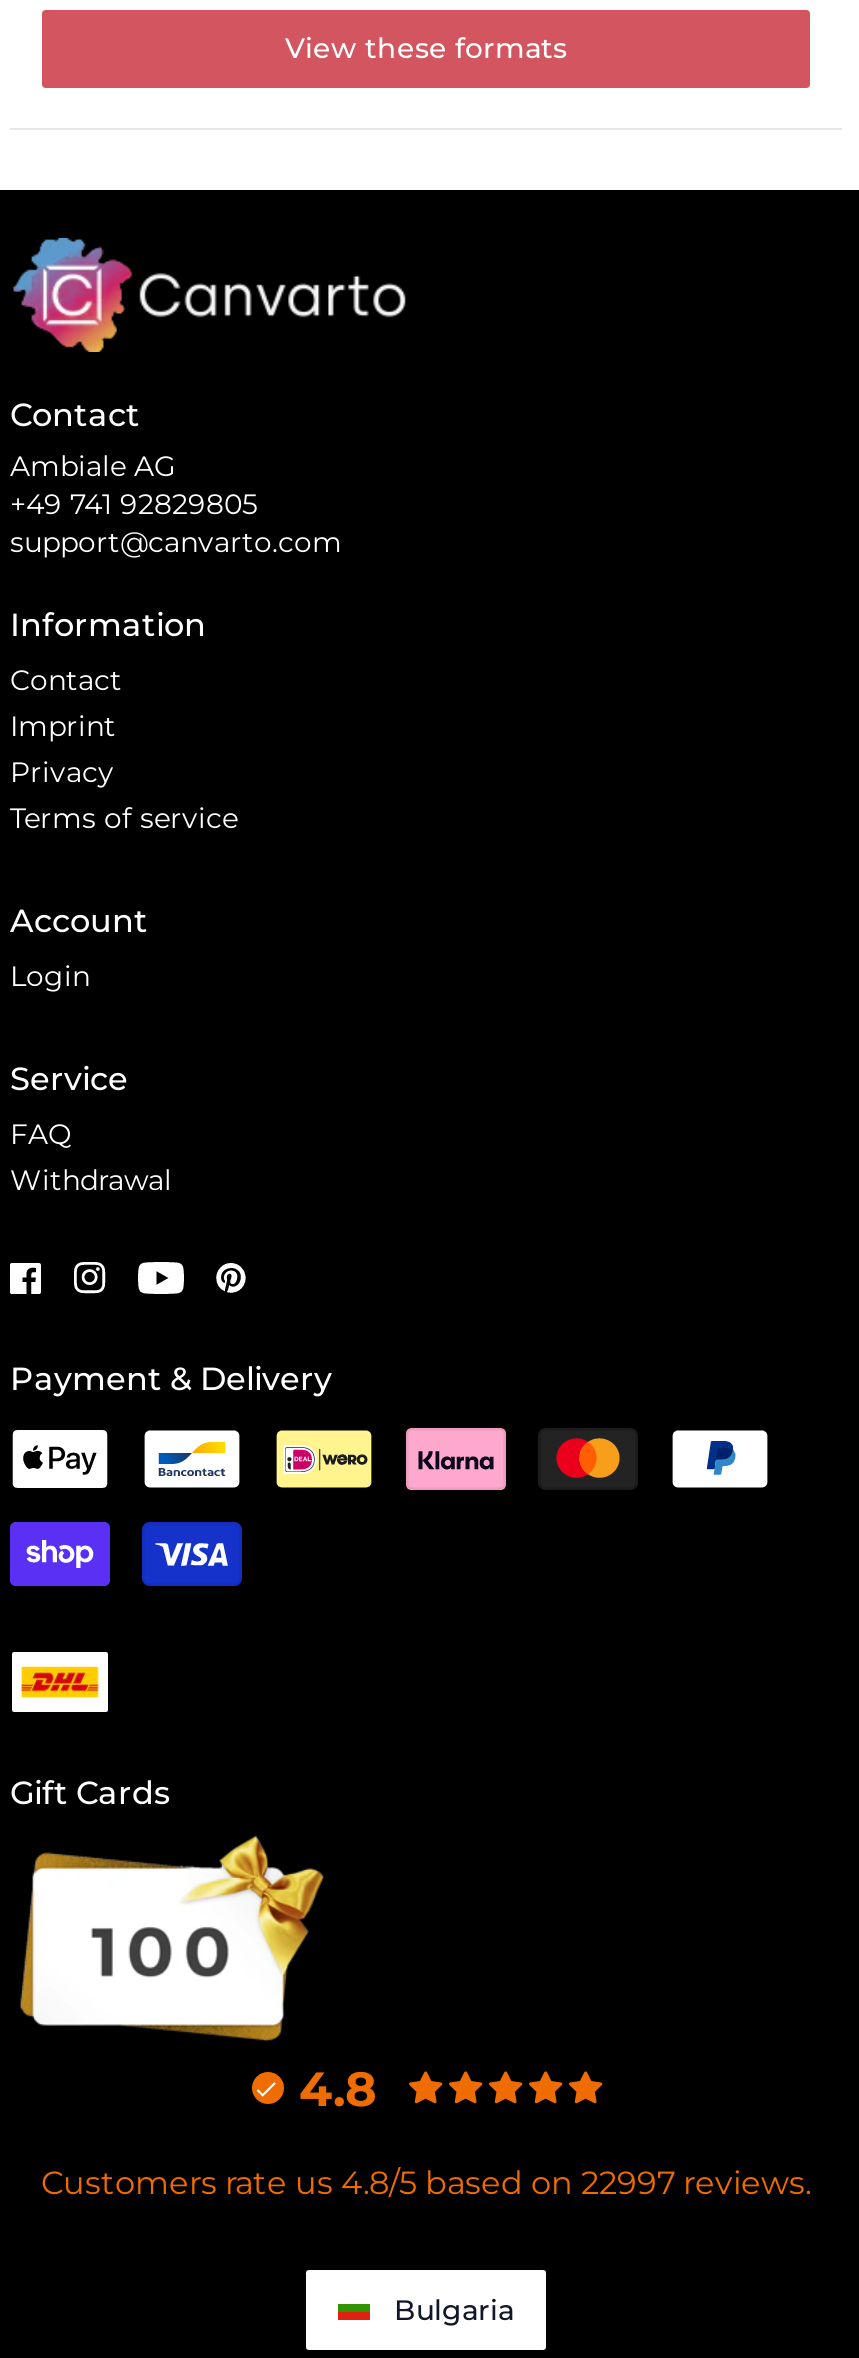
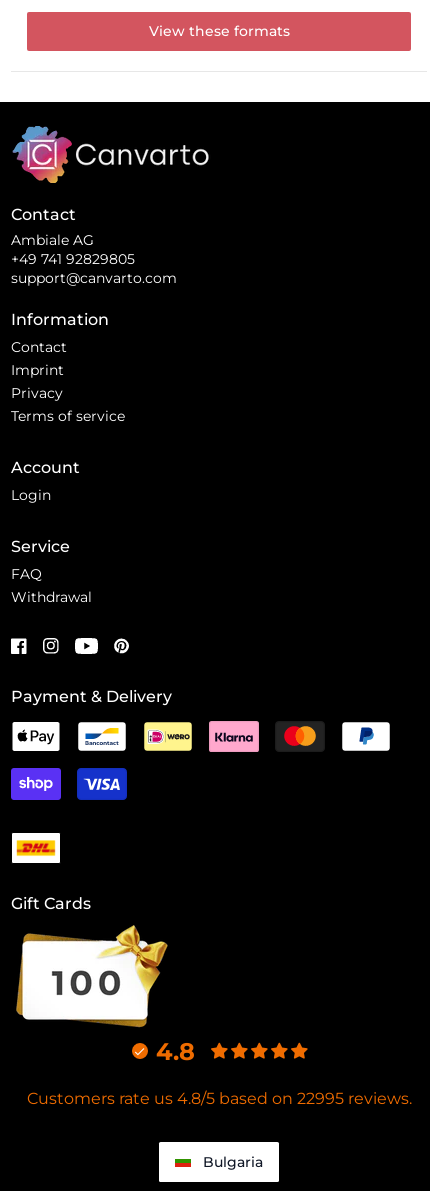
- Customers rate us 4.8/5 based on 22997 reviews.
+ Customers rate us 4.8/5 based on 22995 reviews.
